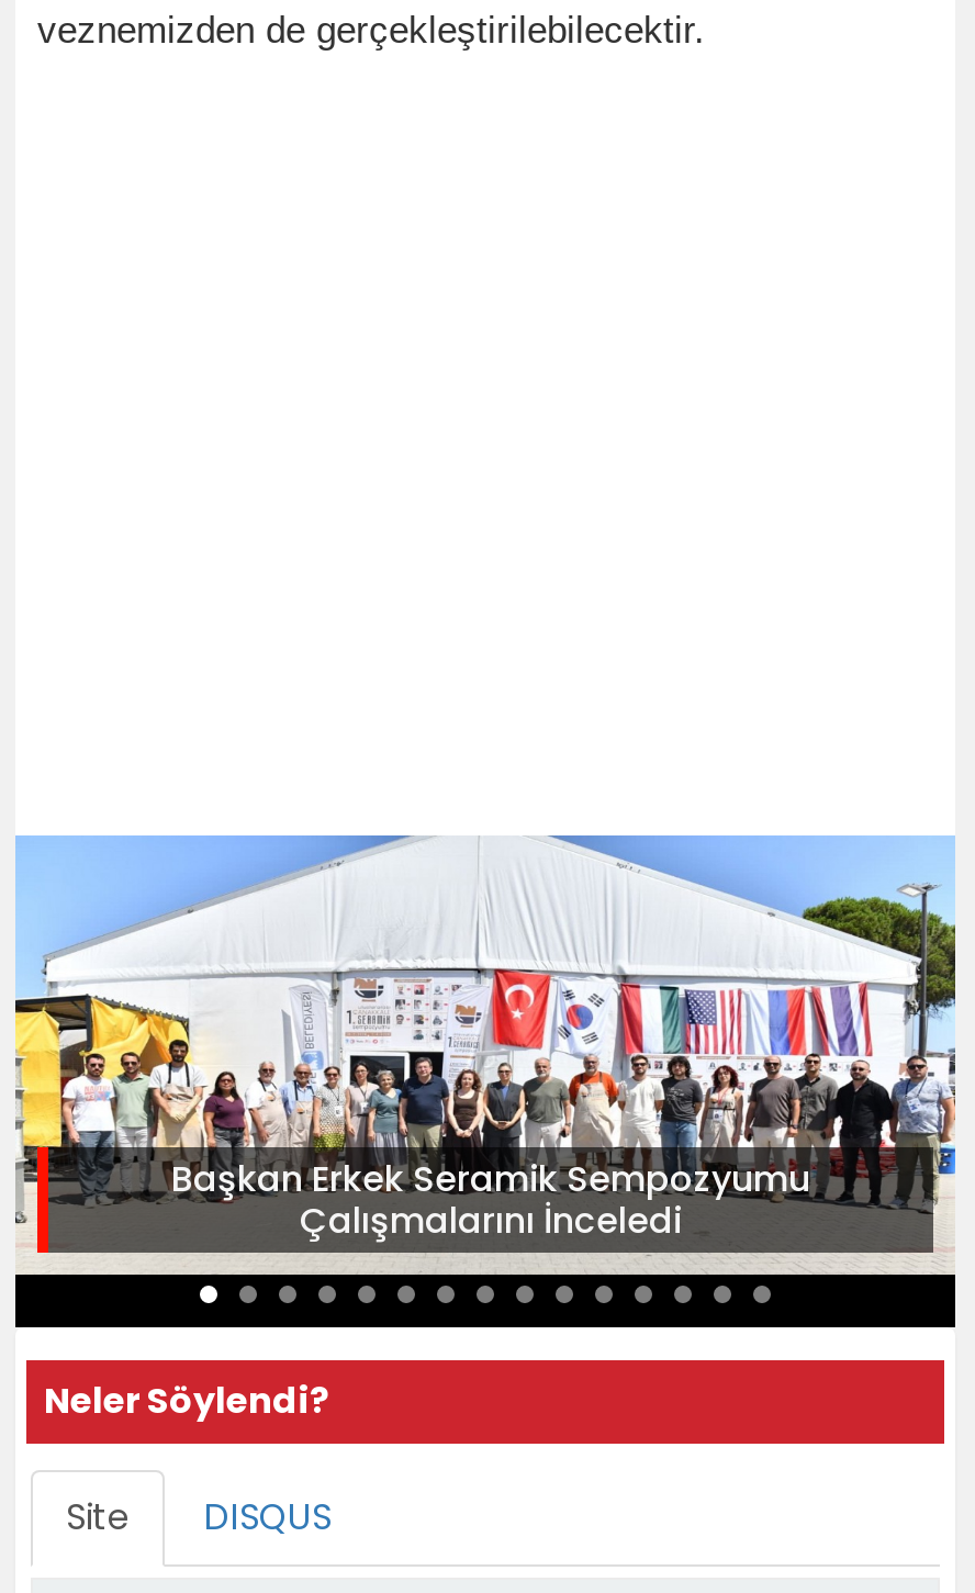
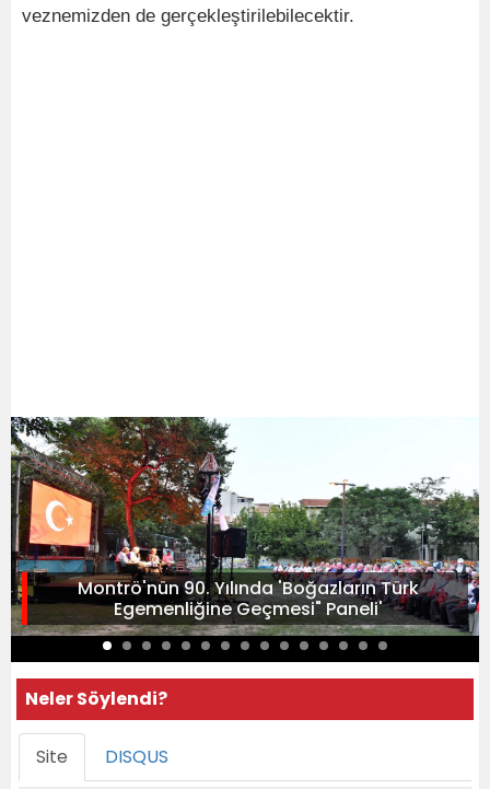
- [image]
- Başkan Erkek Seramik Sempozyumu
- Çalışmalarını İnceledi
+ [image]
+ Montrö'nün 90. Yılında 'Boğazların Türk
+ Egemenliğine Geçmesi" Paneli'
